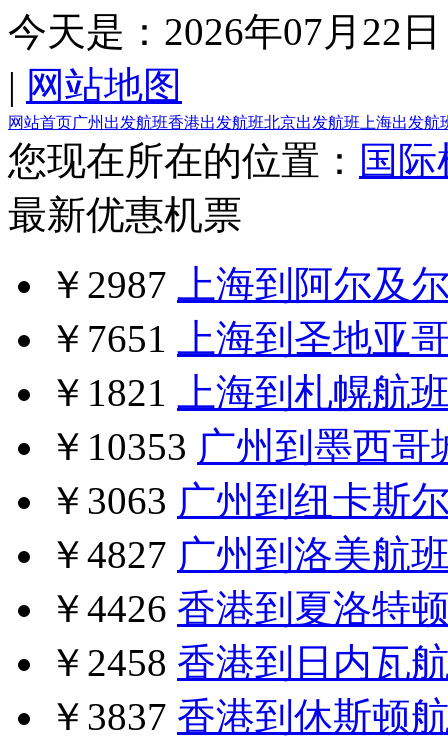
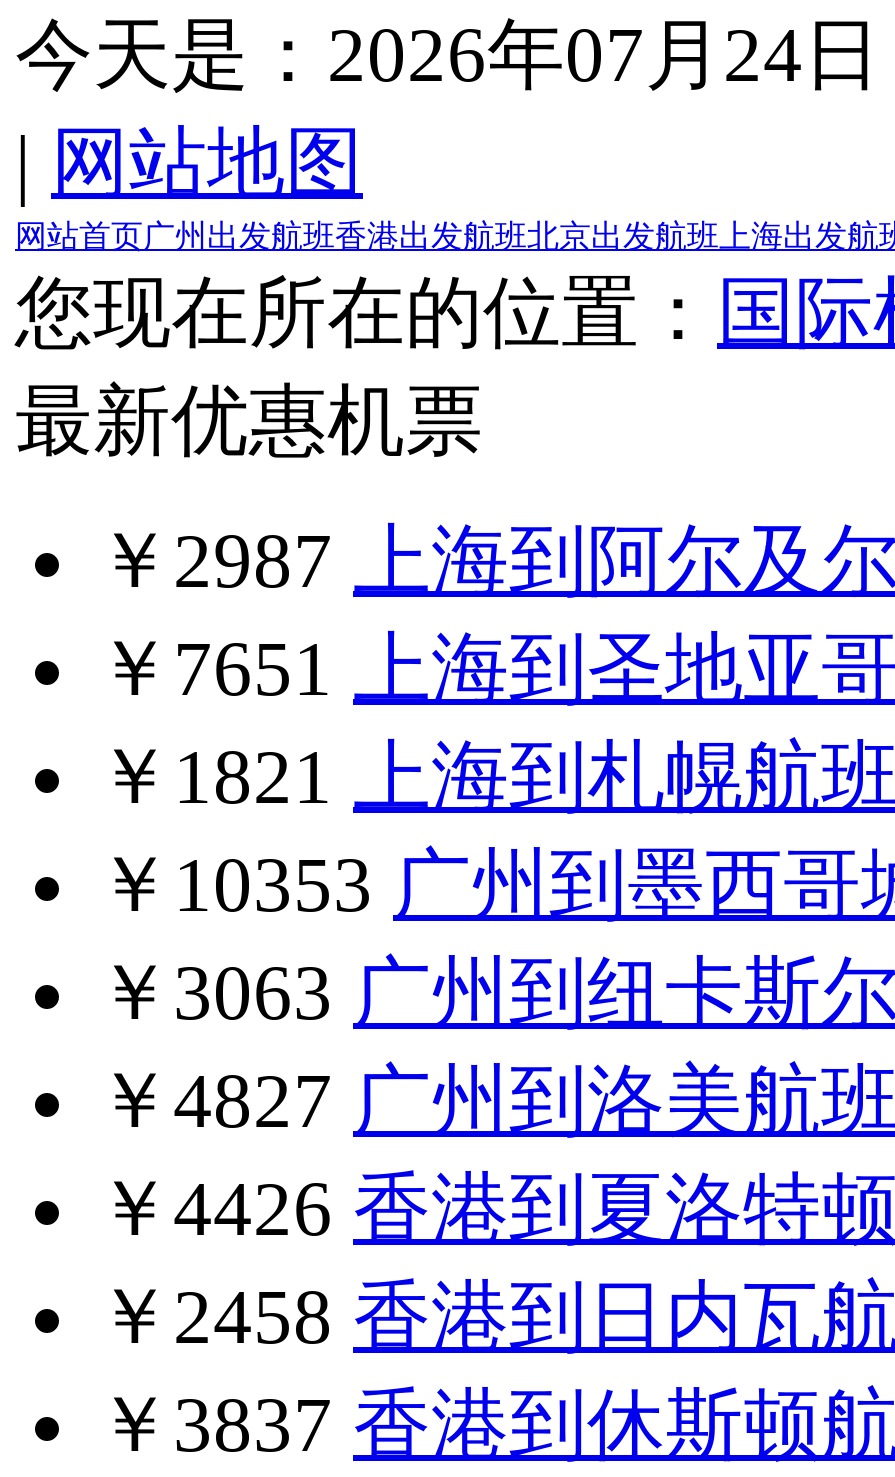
- 今天是：2026年07月22日
+ 今天是：2026年07月24日
